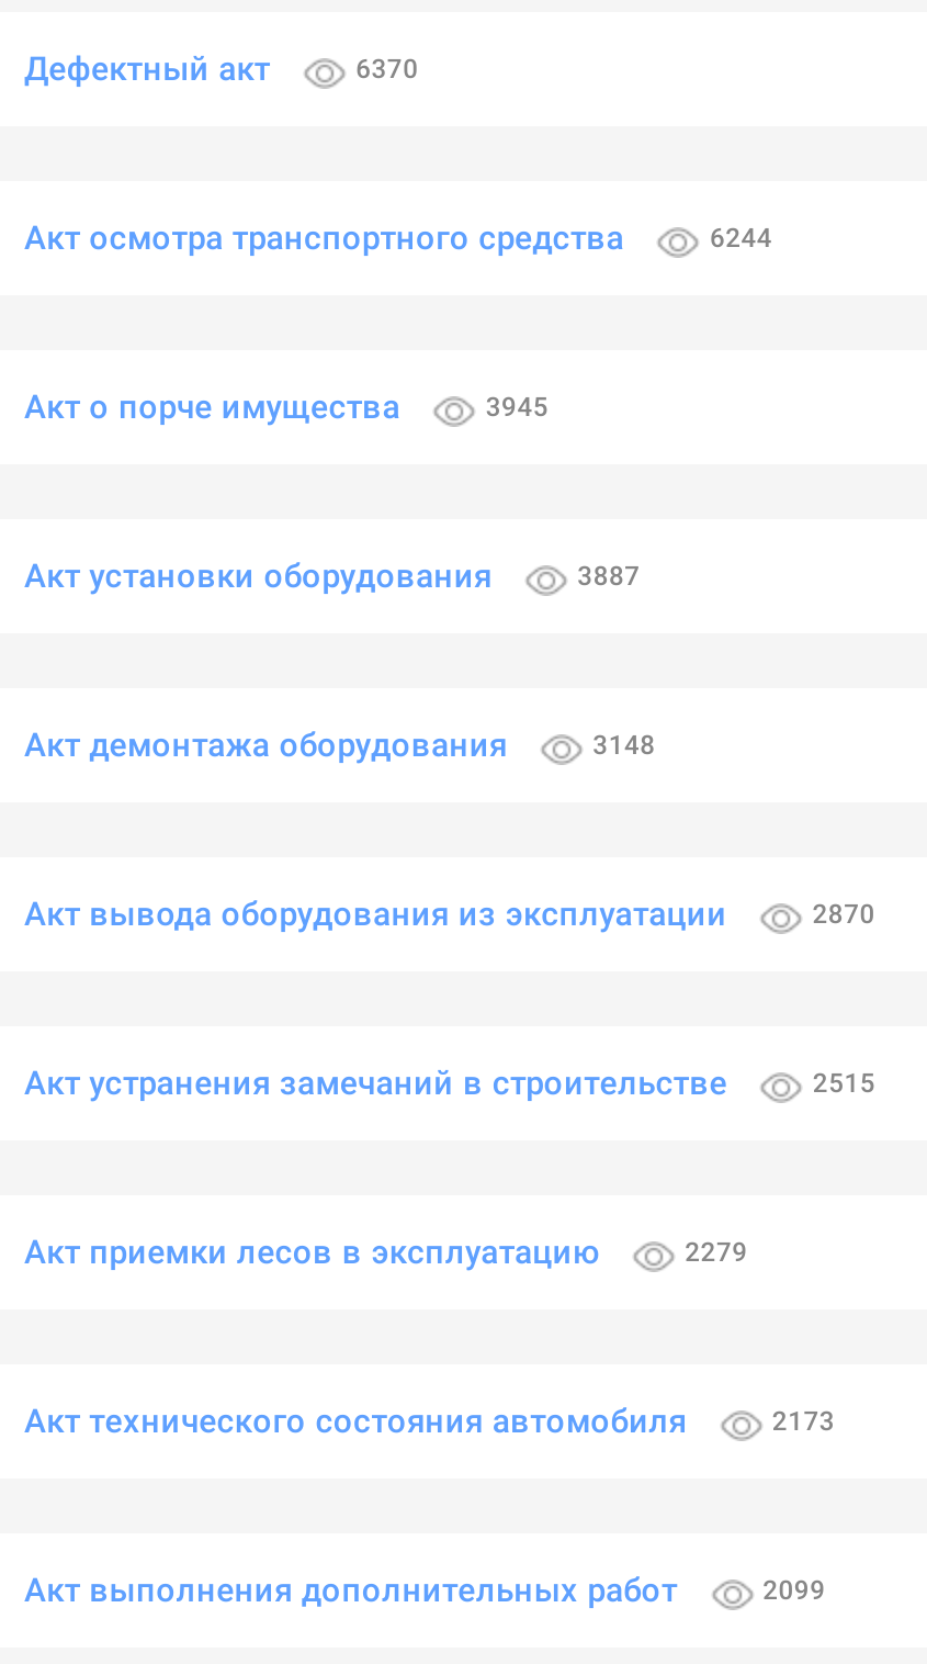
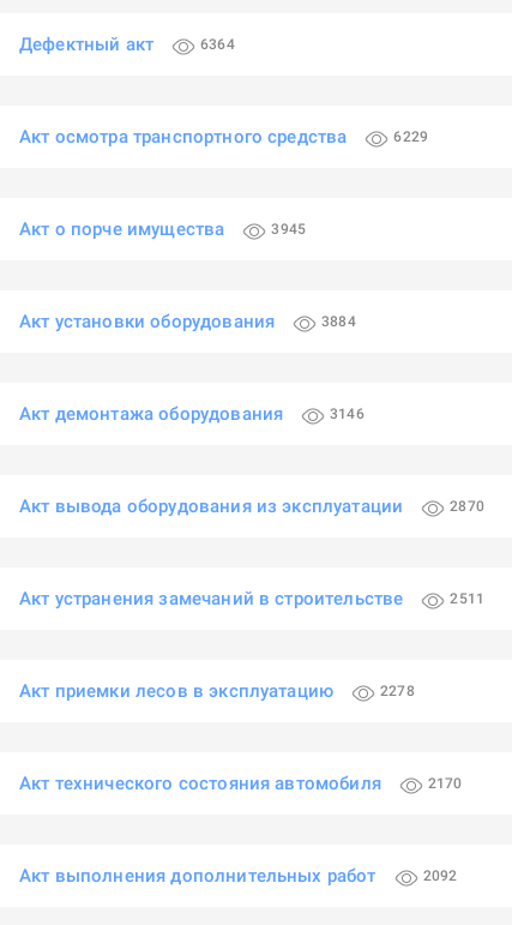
- 6370
+ 6364

- 6244
+ 6229

- 3887
+ 3884

- 3148
+ 3146

- 2515
+ 2511

- 2279
+ 2278

- 2173
+ 2170

- 2099
+ 2092
